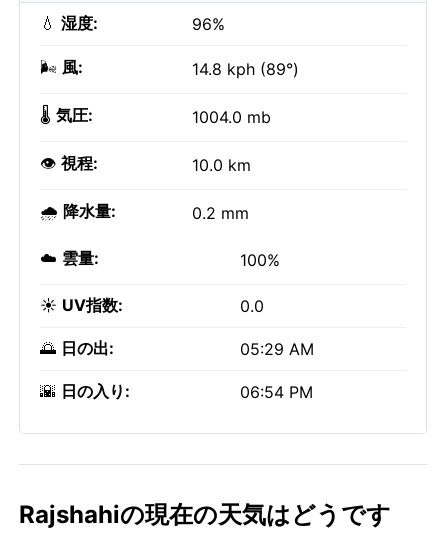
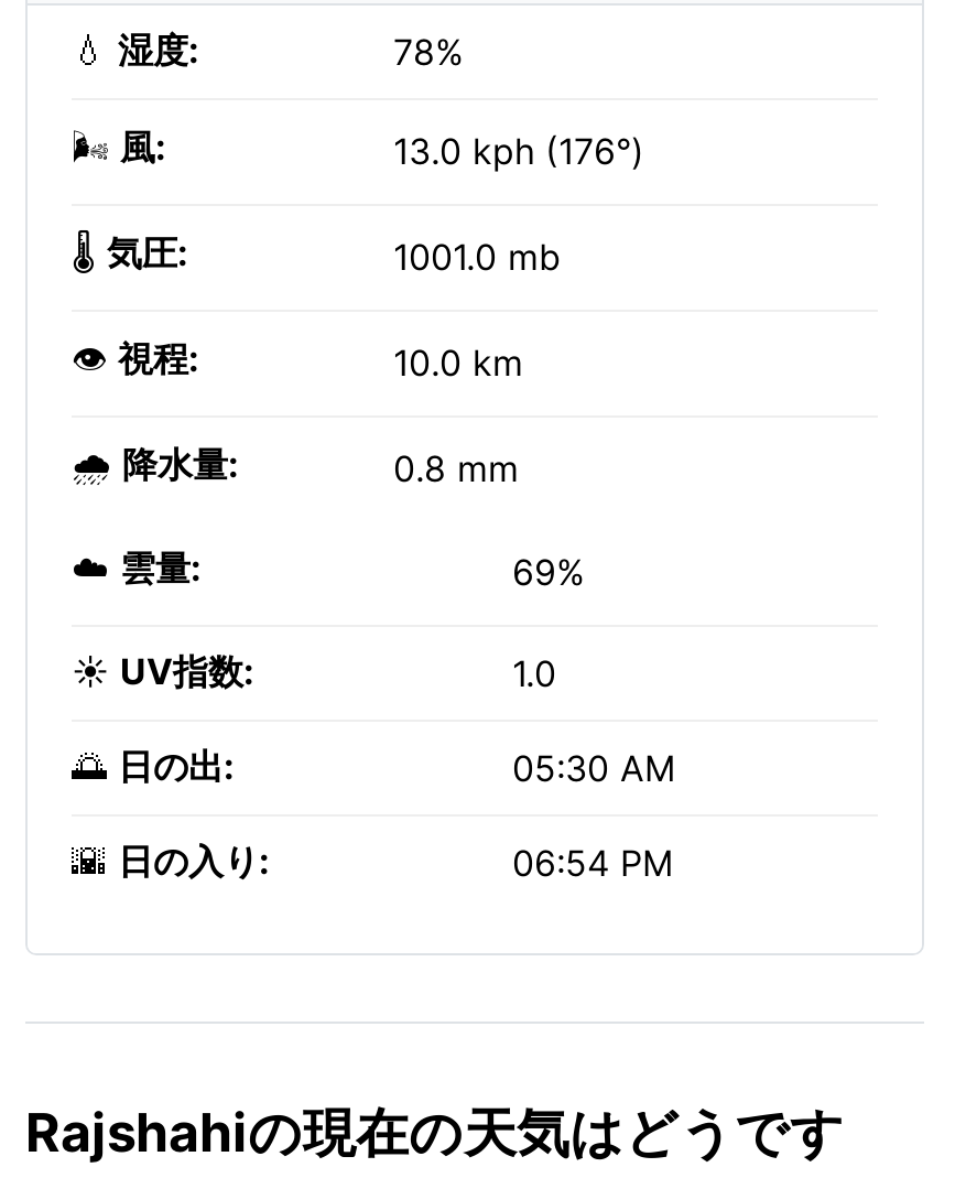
- 96%
+ 78%

- 14.8 kph (89°)
+ 13.0 kph (176°)

- 1004.0 mb
+ 1001.0 mb

- 0.2 mm
+ 0.8 mm

- 100%
+ 69%

- 0.0
+ 1.0

- 05:29 AM
+ 05:30 AM
